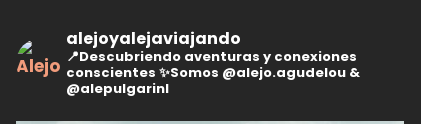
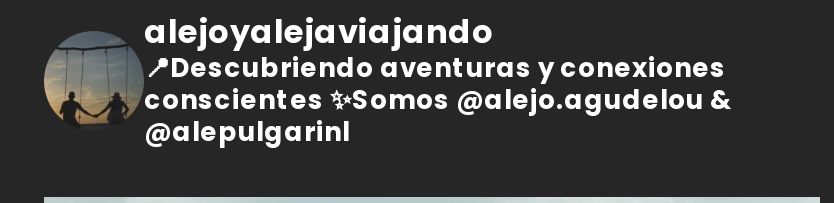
- [image]
+ [image]
